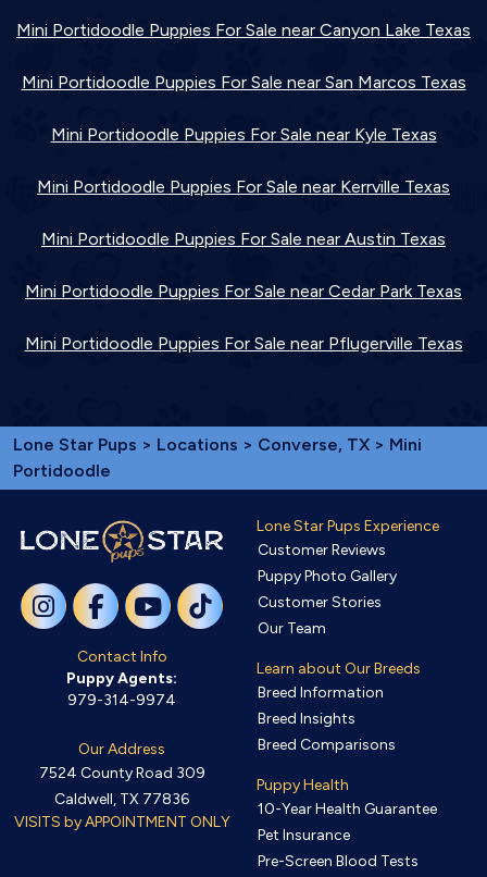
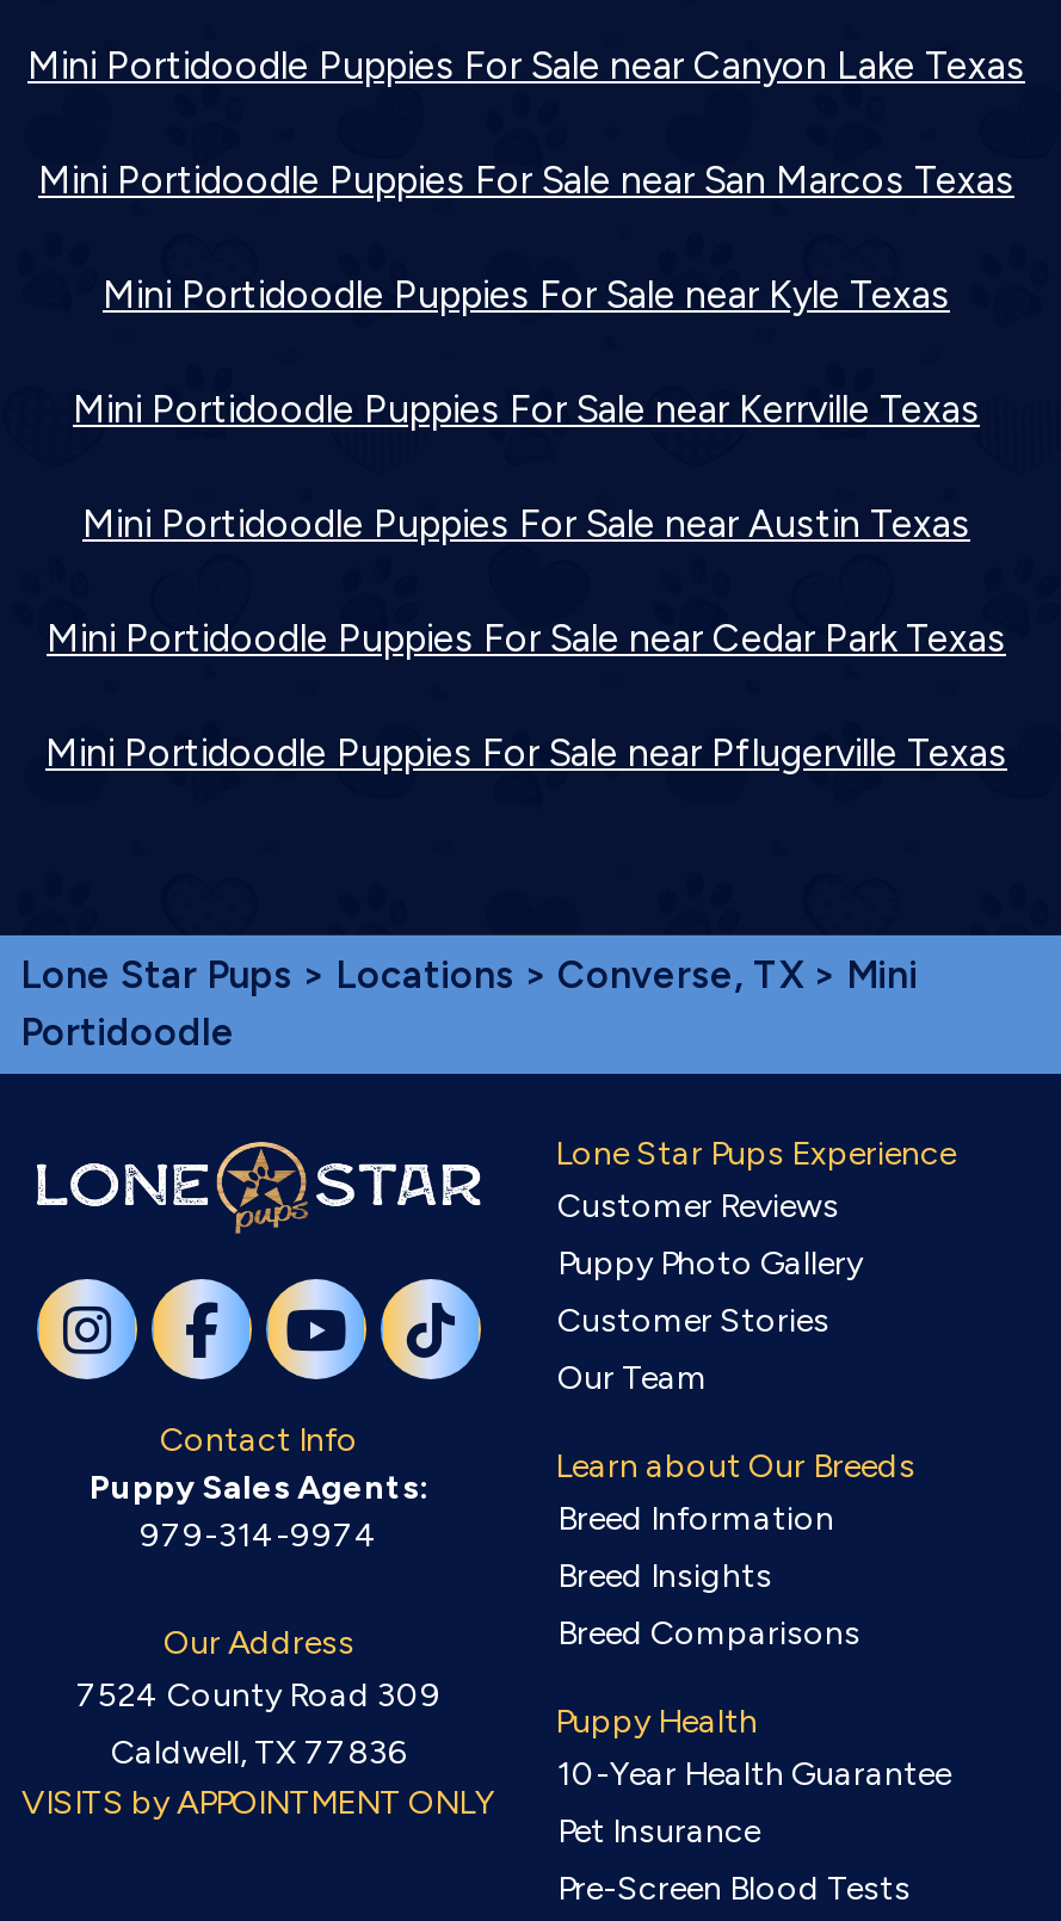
- Puppy Agents:
+ Puppy Sales Agents:
